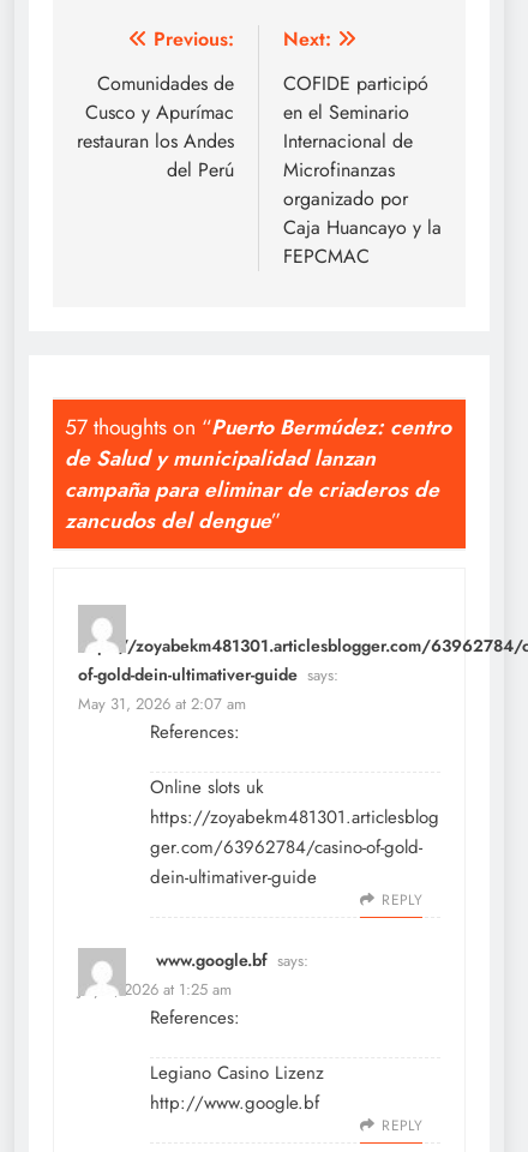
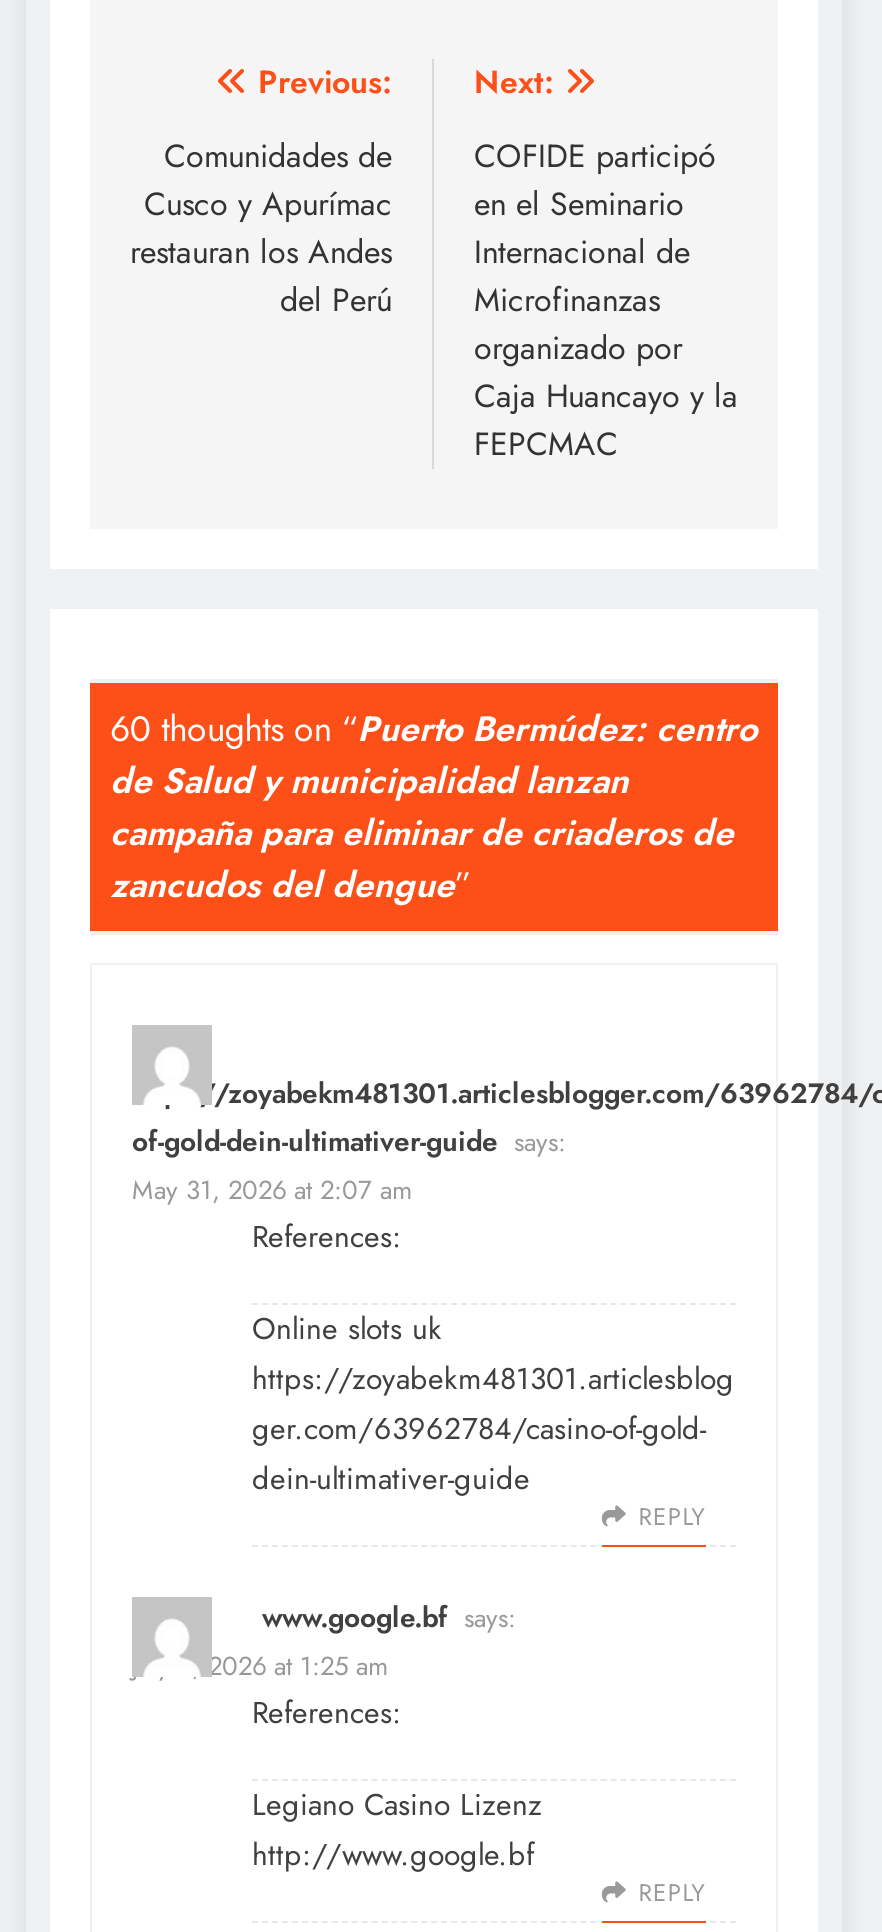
- 57 thoughts on “Puerto Bermúdez: centro
+ 60 thoughts on “Puerto Bermúdez: centro
